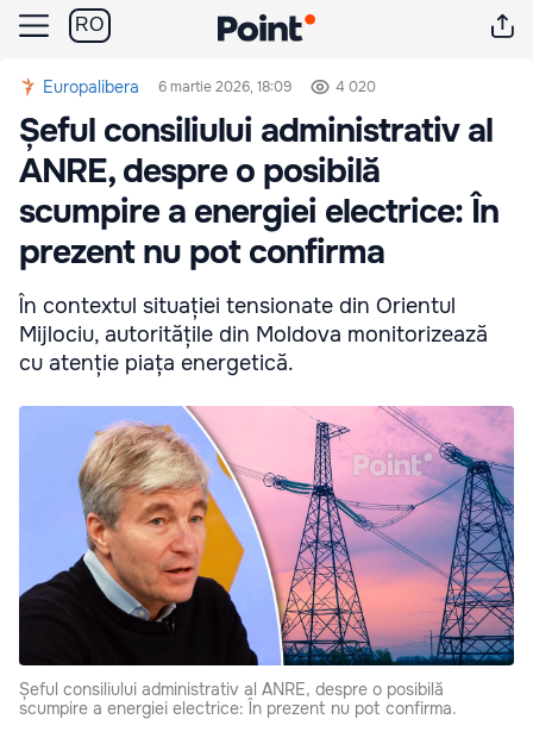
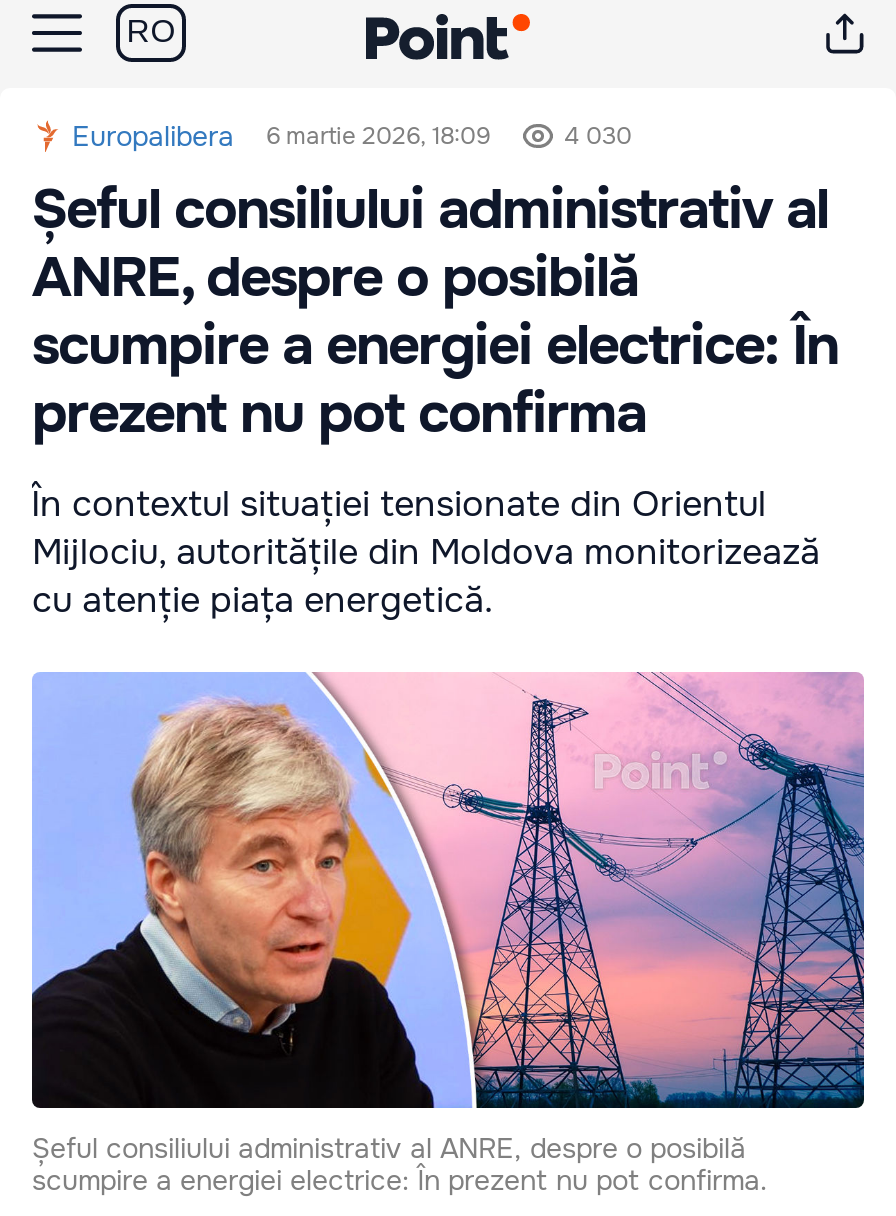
- 4 020
+ 4 030
